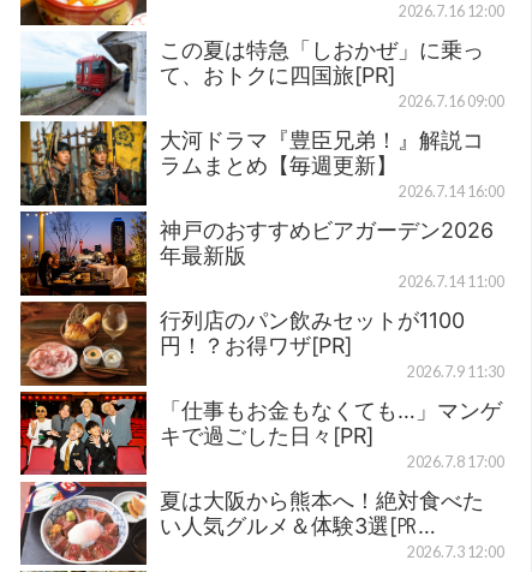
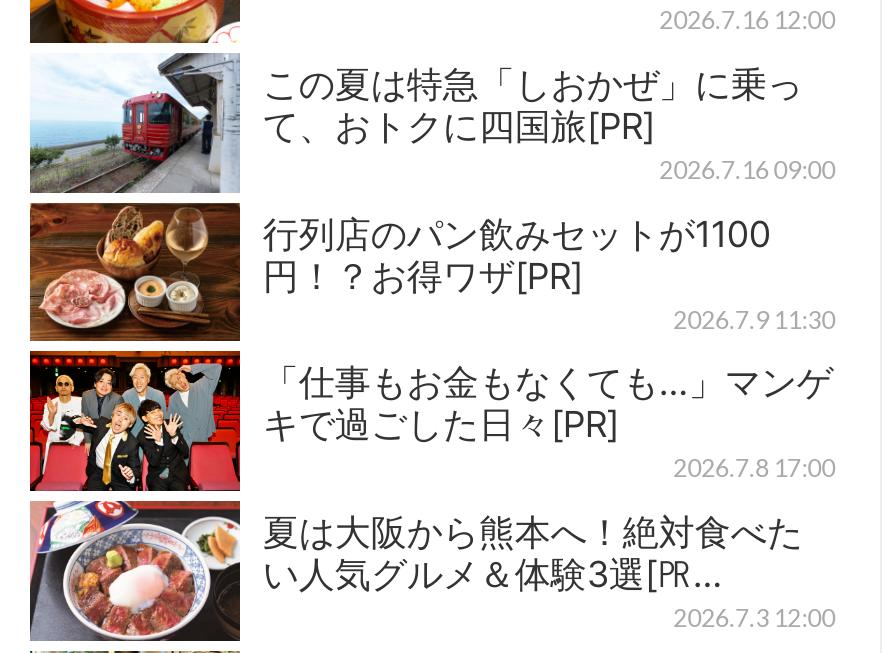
- [image]
- 大河ドラマ『豊臣兄弟！』解説コ
- ラムまとめ【毎週更新】
- 2026.7.14 16:00
- 神戸のおすすめビアガーデン2026
- 年最新版
- 2026.7.14 11:00
